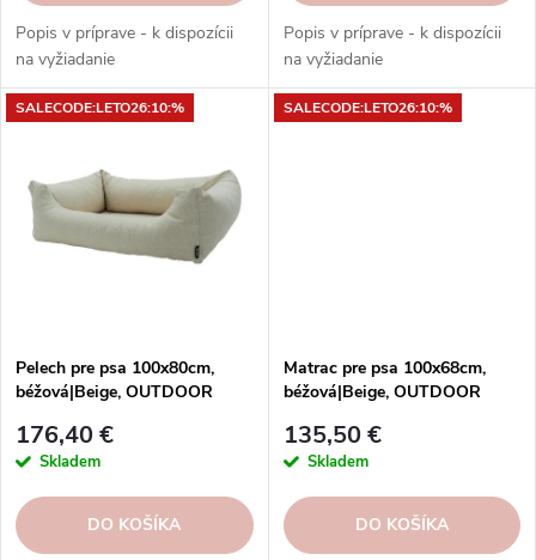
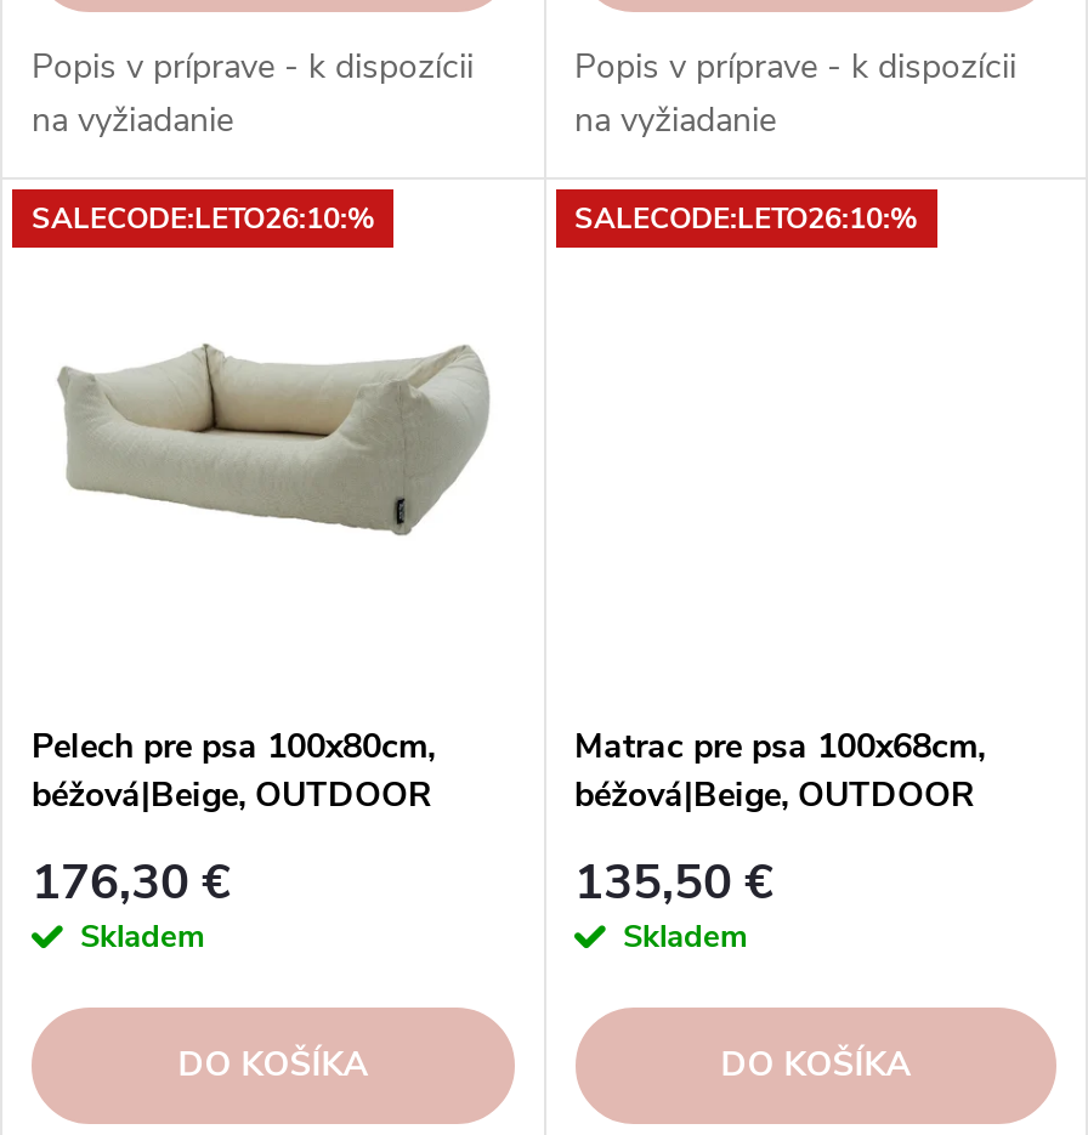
- 176,40 €
+ 176,30 €
